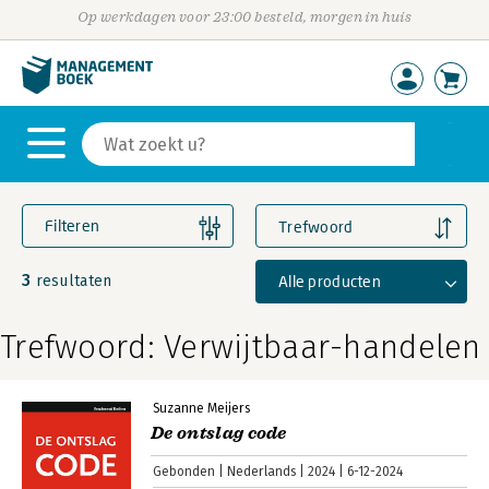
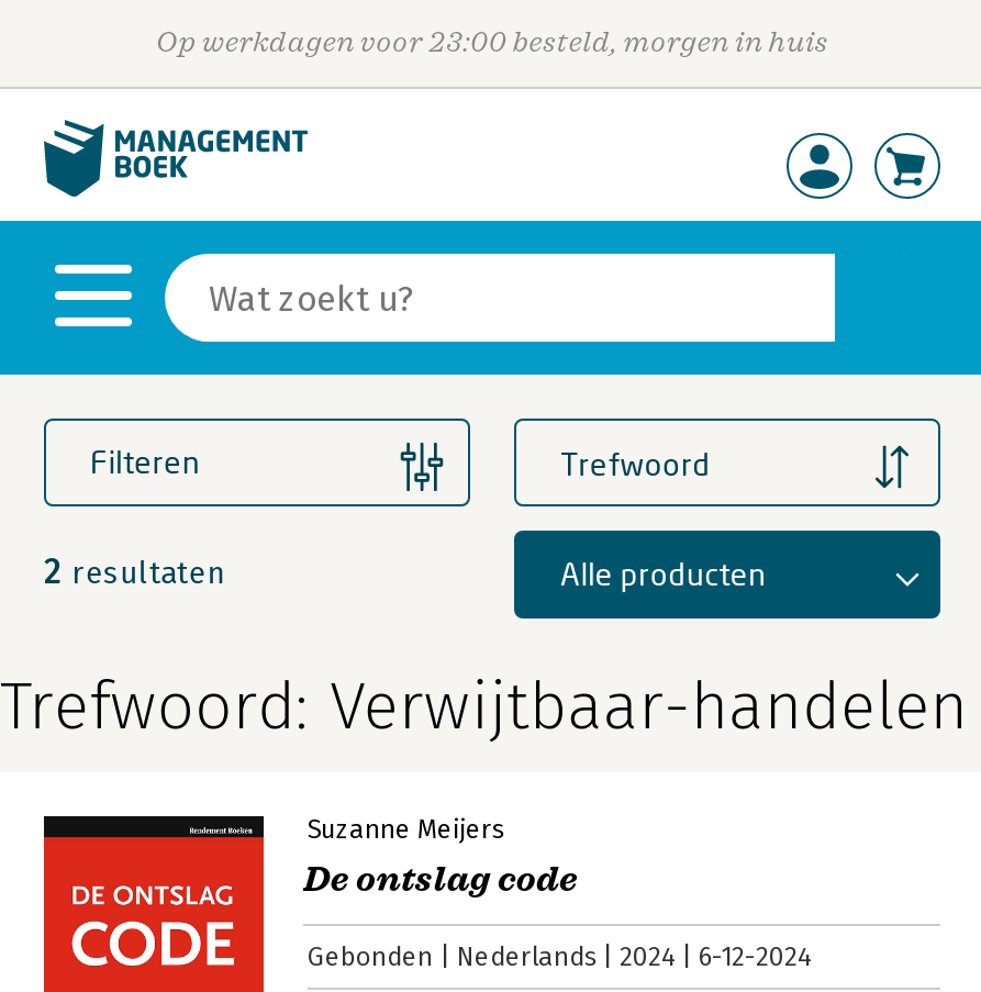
- 3 resultaten
+ 2 resultaten
